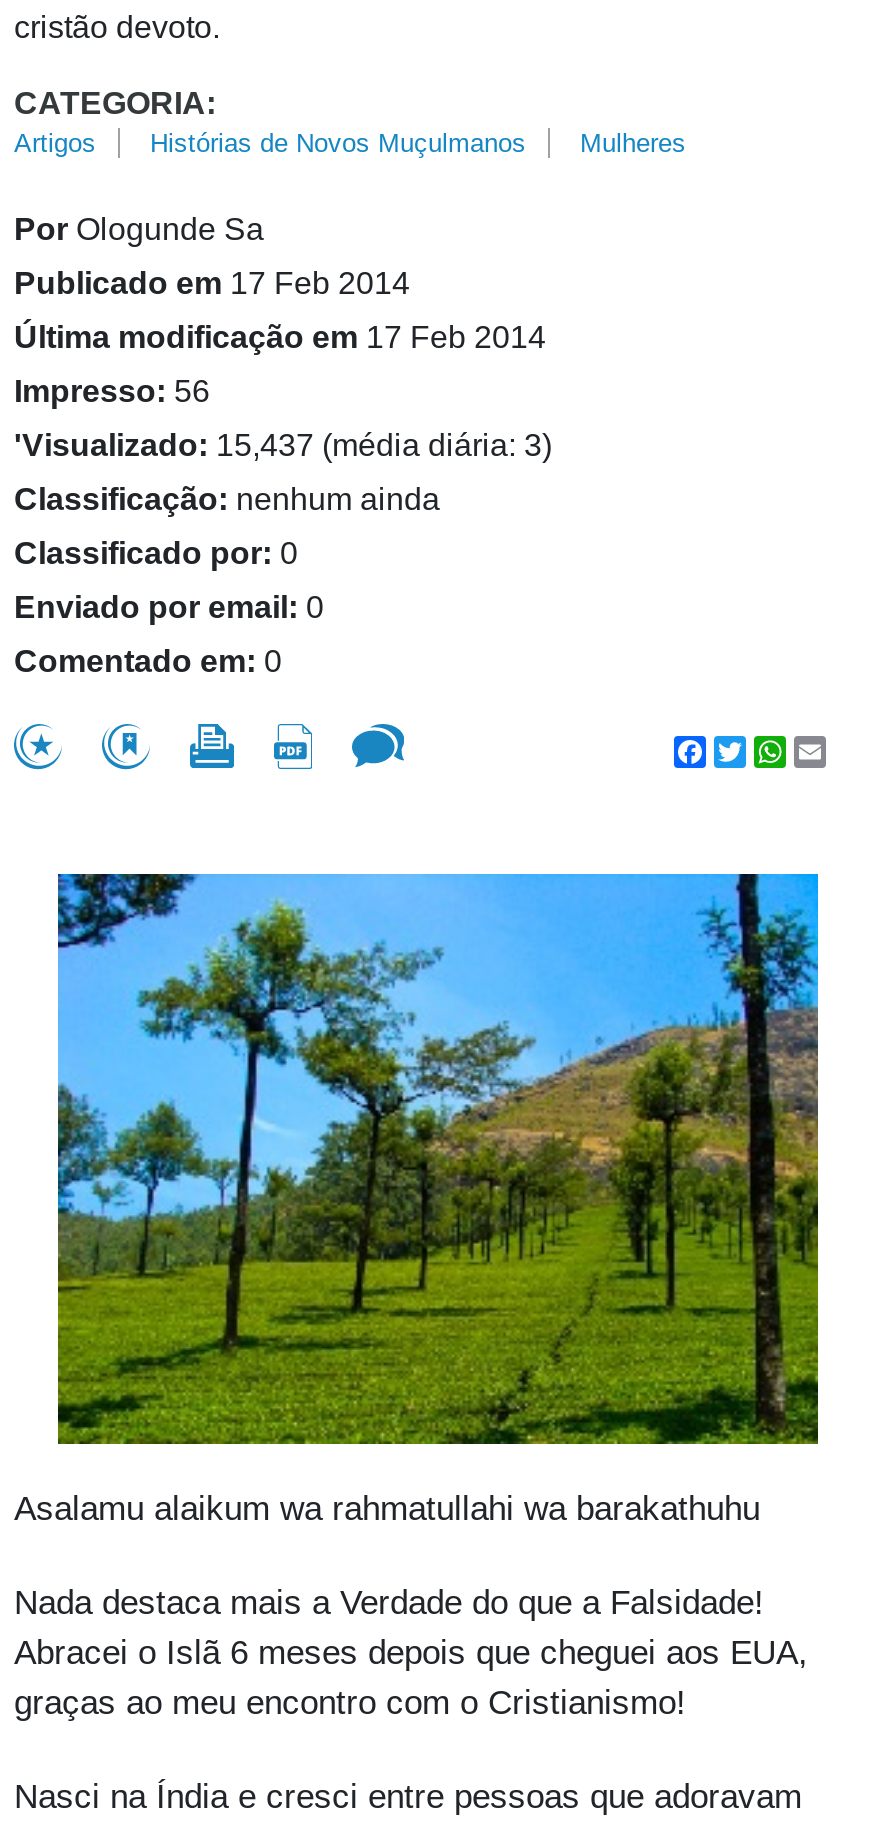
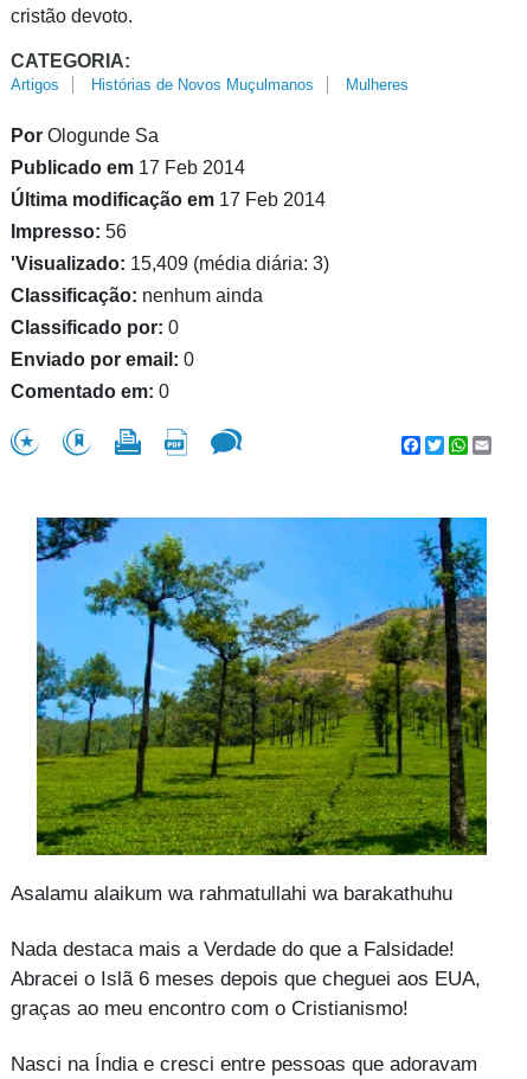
- 'Visualizado: 15,437 (média diária: 3)
+ 'Visualizado: 15,409 (média diária: 3)
